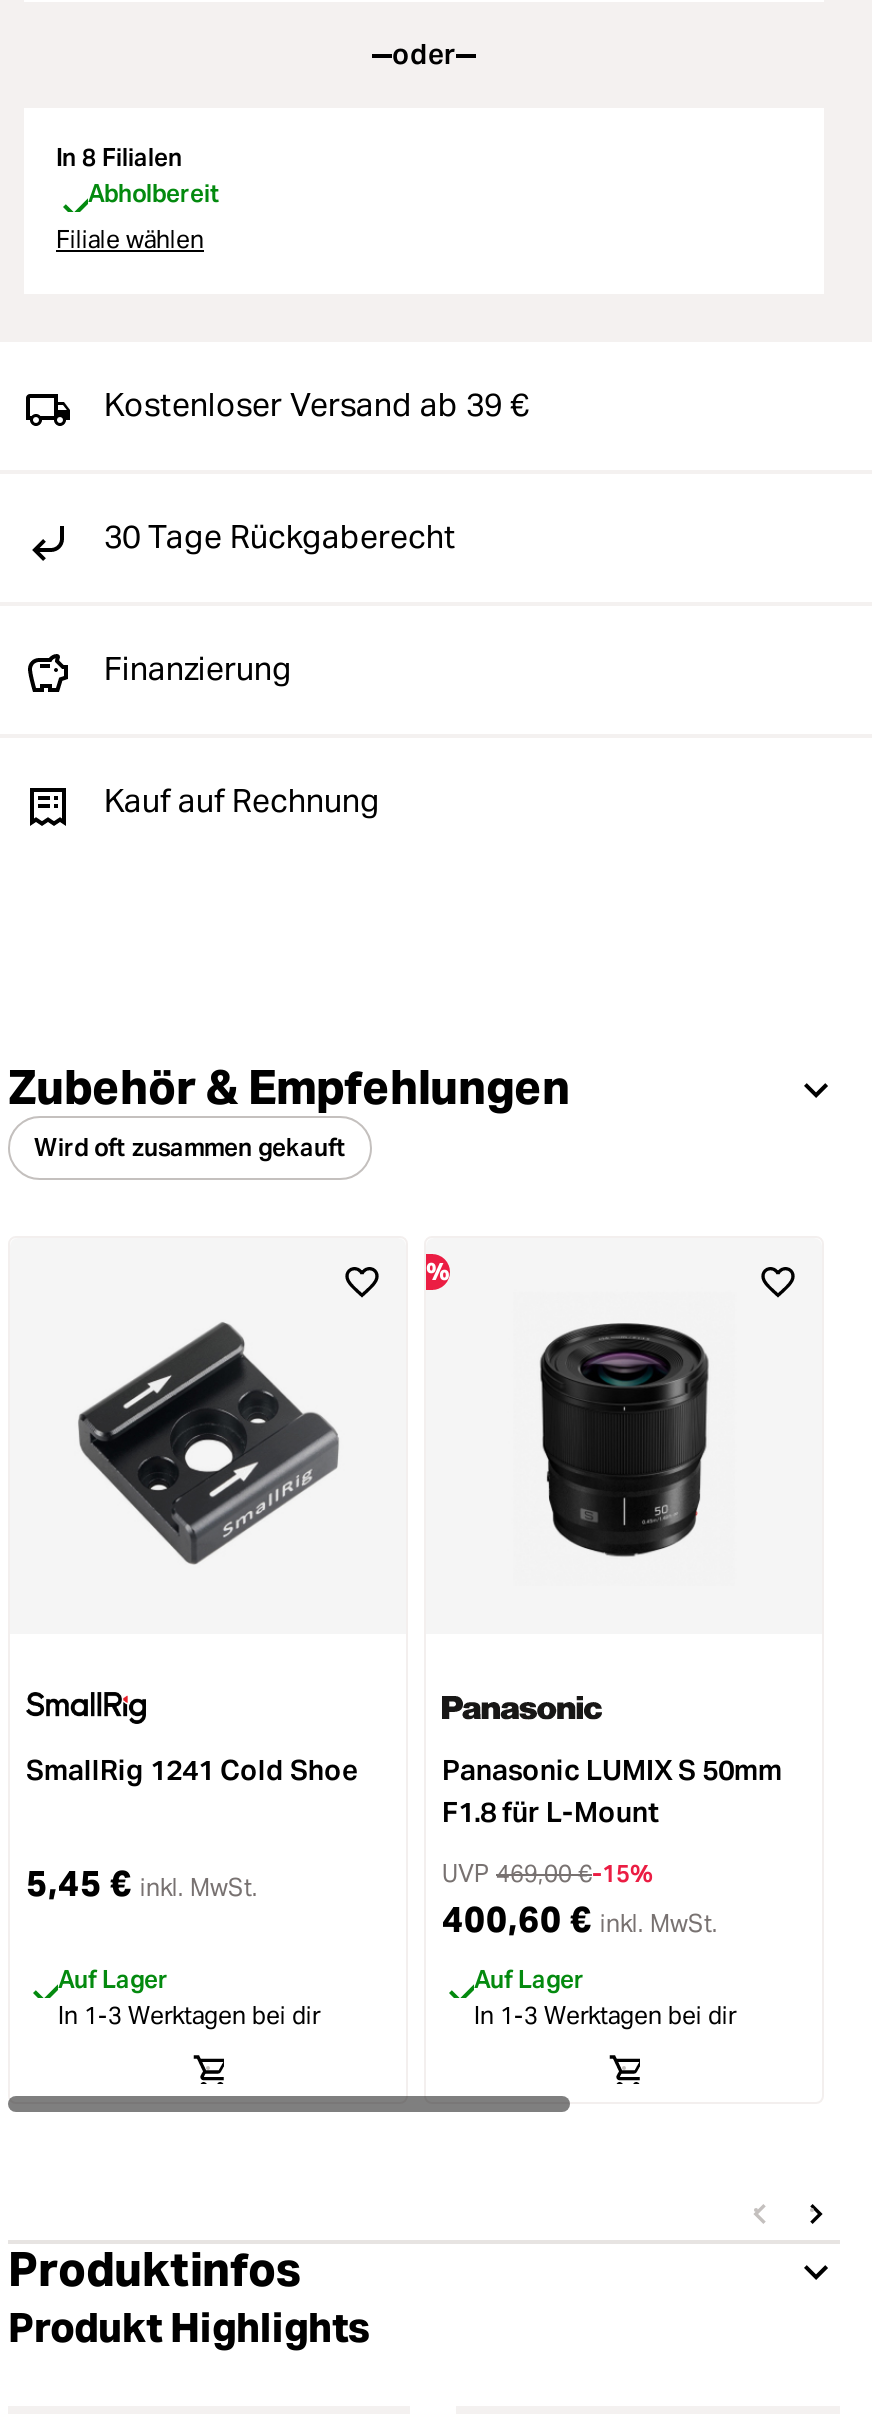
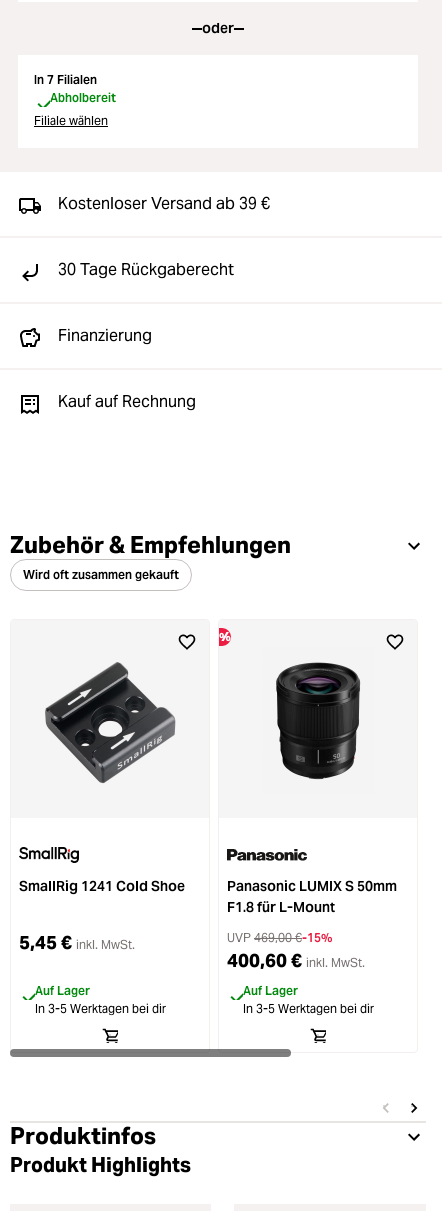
- In 8 Filialen
+ In 7 Filialen

- In 1-3 Werktagen bei dir
+ In 3-5 Werktagen bei dir

- In 1-3 Werktagen bei dir
+ In 3-5 Werktagen bei dir
